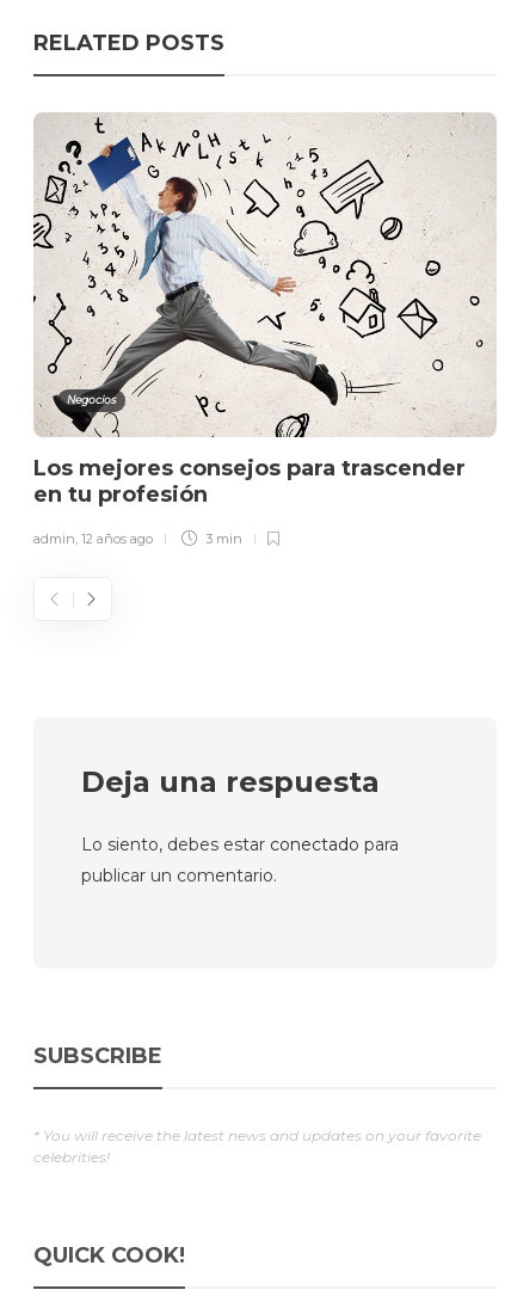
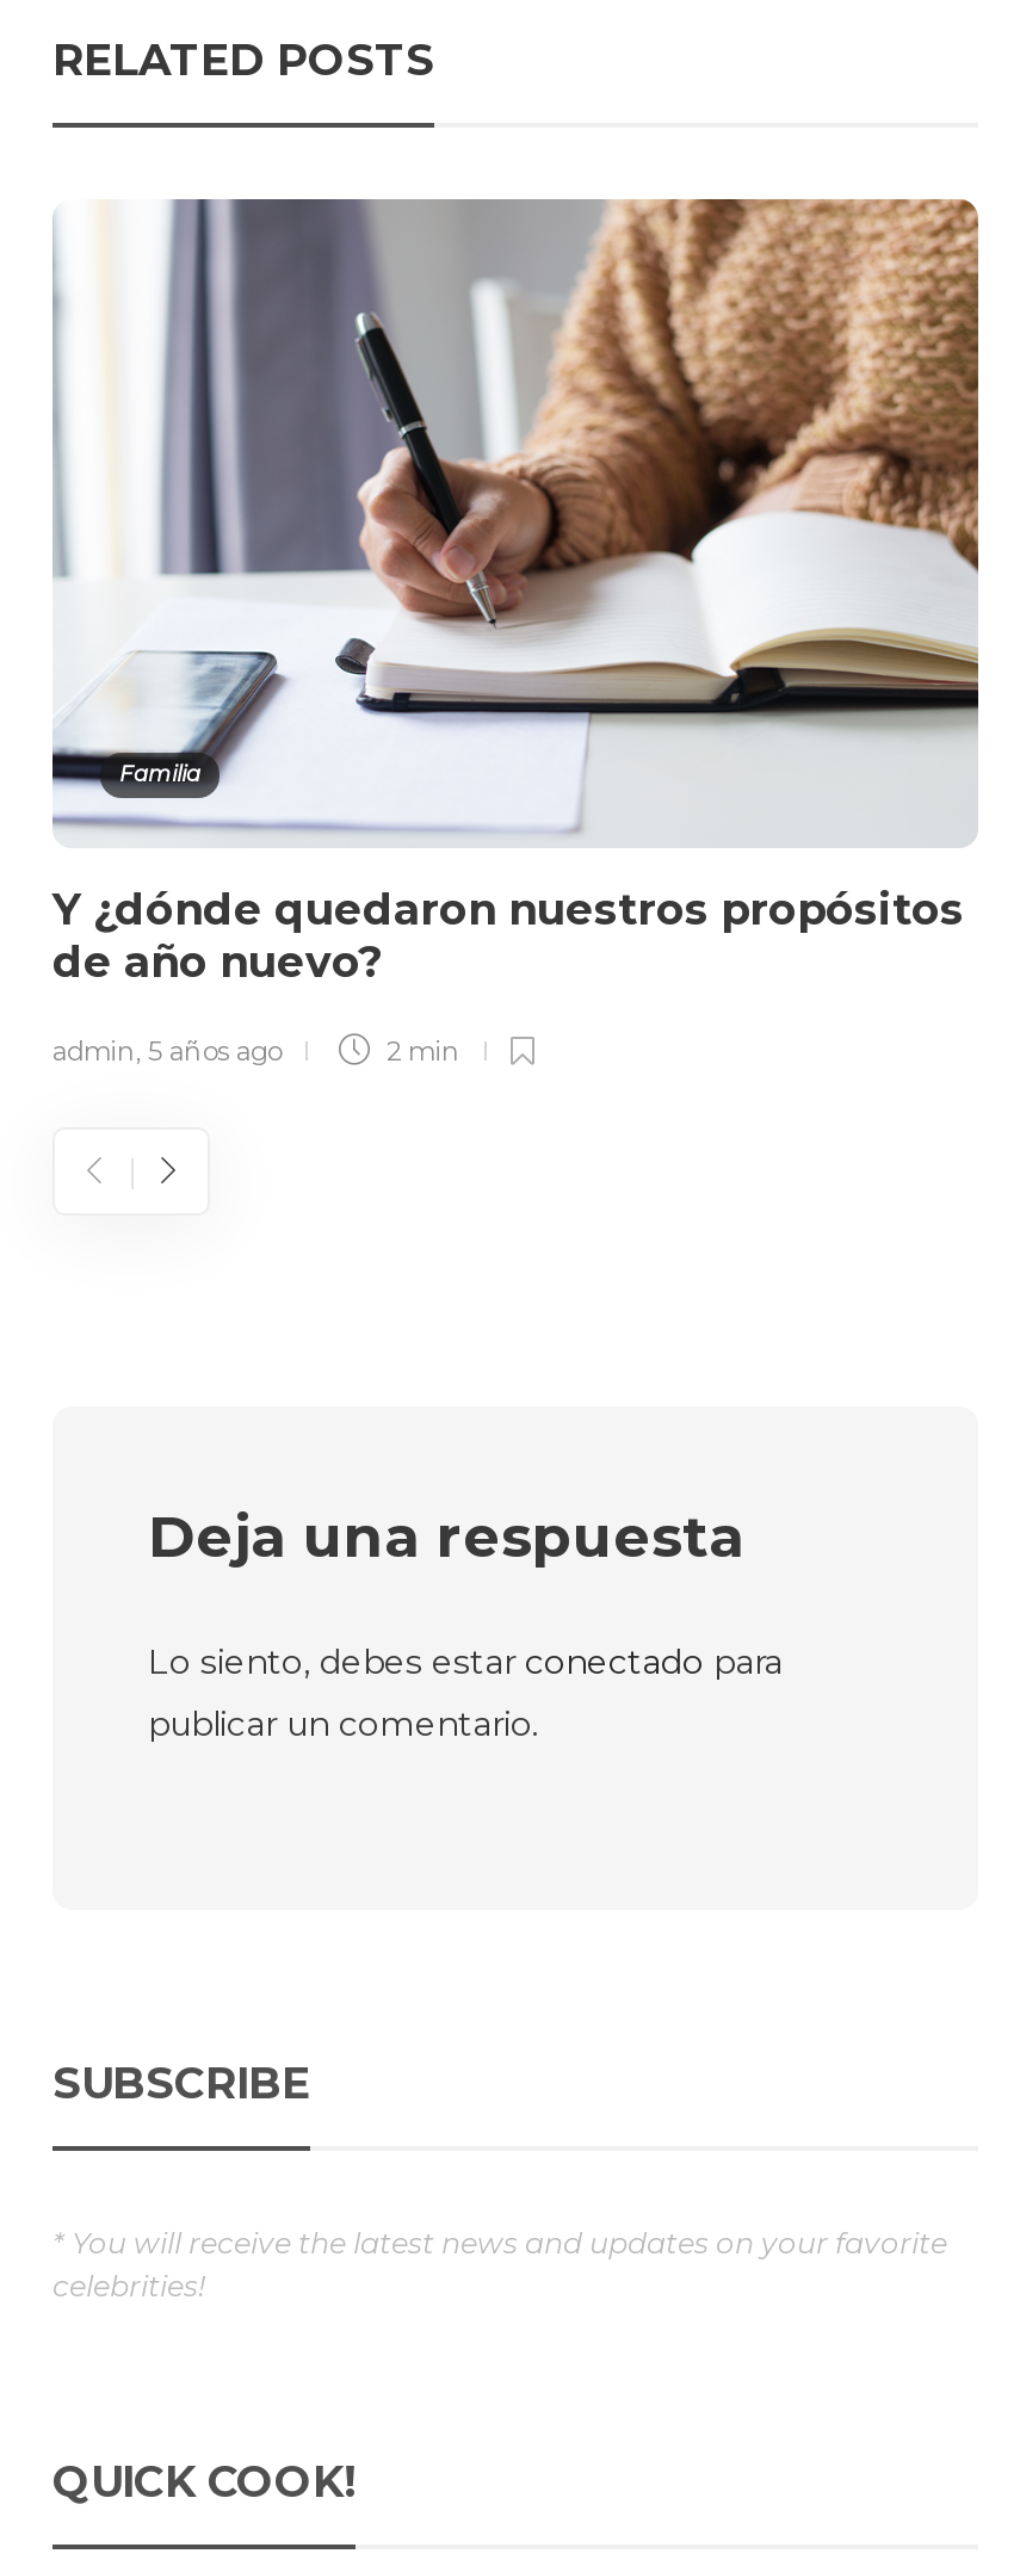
- [image]
- Negocios
+ [image]
+ Familia

- Los mejores consejos para trascender
- en tu profesión
+ Y ¿dónde quedaron nuestros propósitos
+ de año nuevo?

- admin, 12 años ago
- 3 min
+ admin, 5 años ago
+ 2 min
